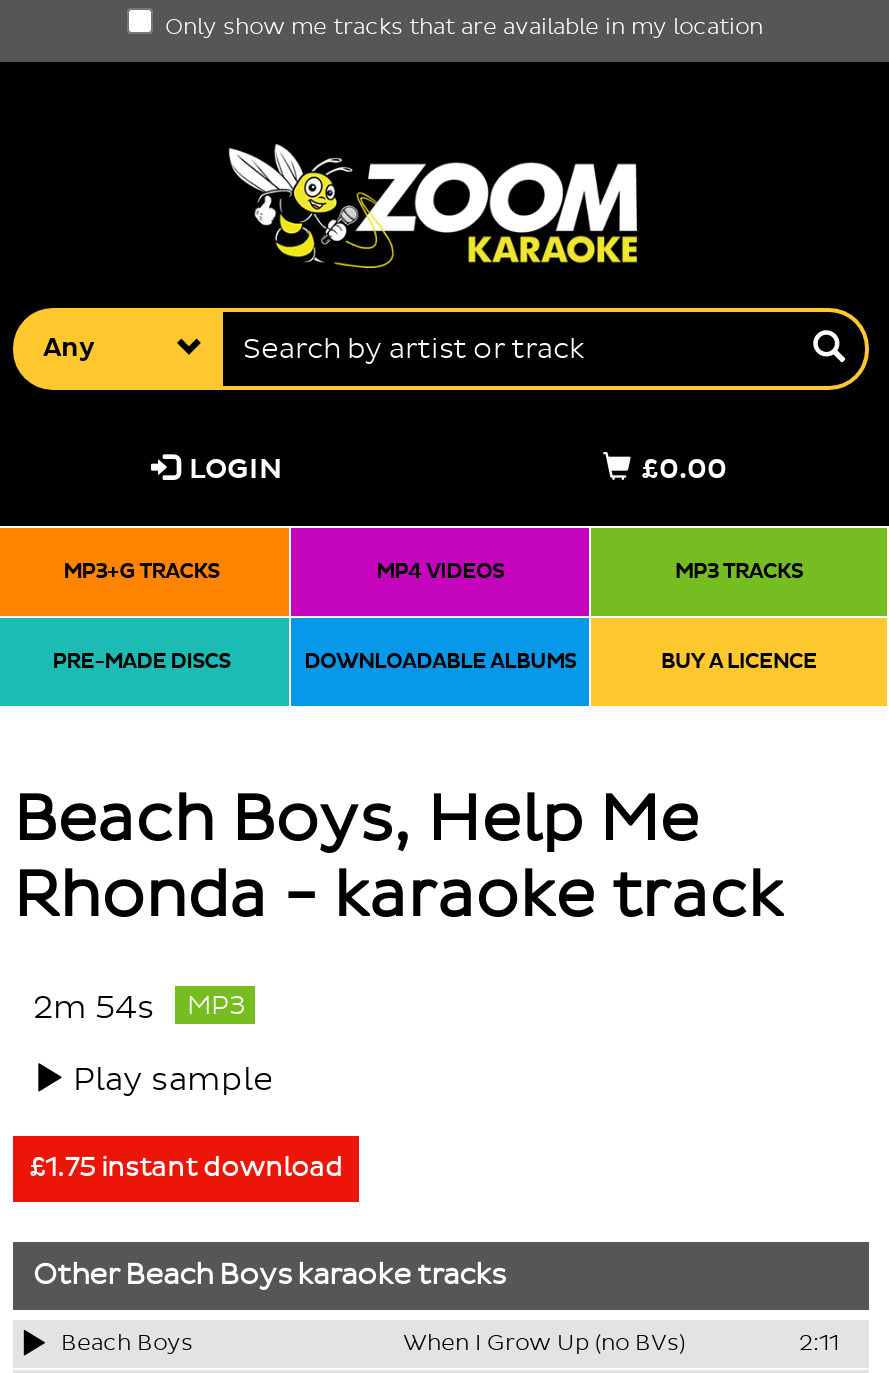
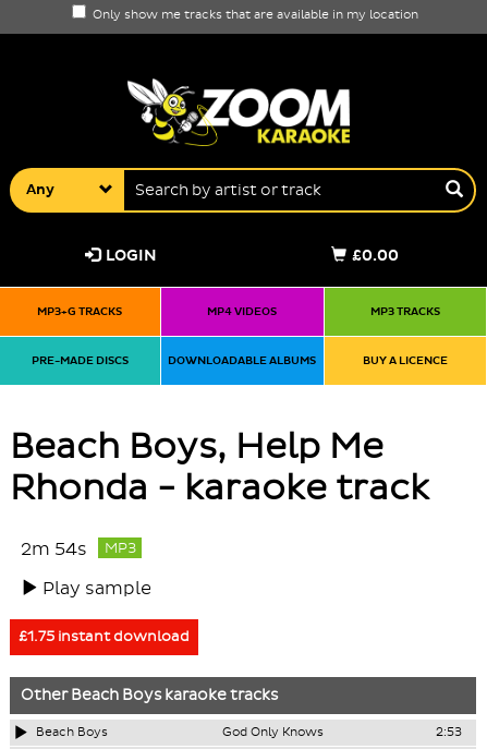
- When I Grow Up (no BVs)
- 2:11
+ God Only Knows
+ 2:53
